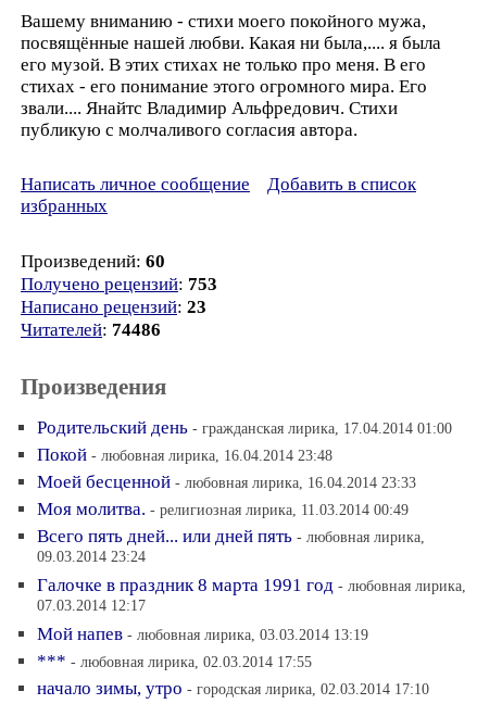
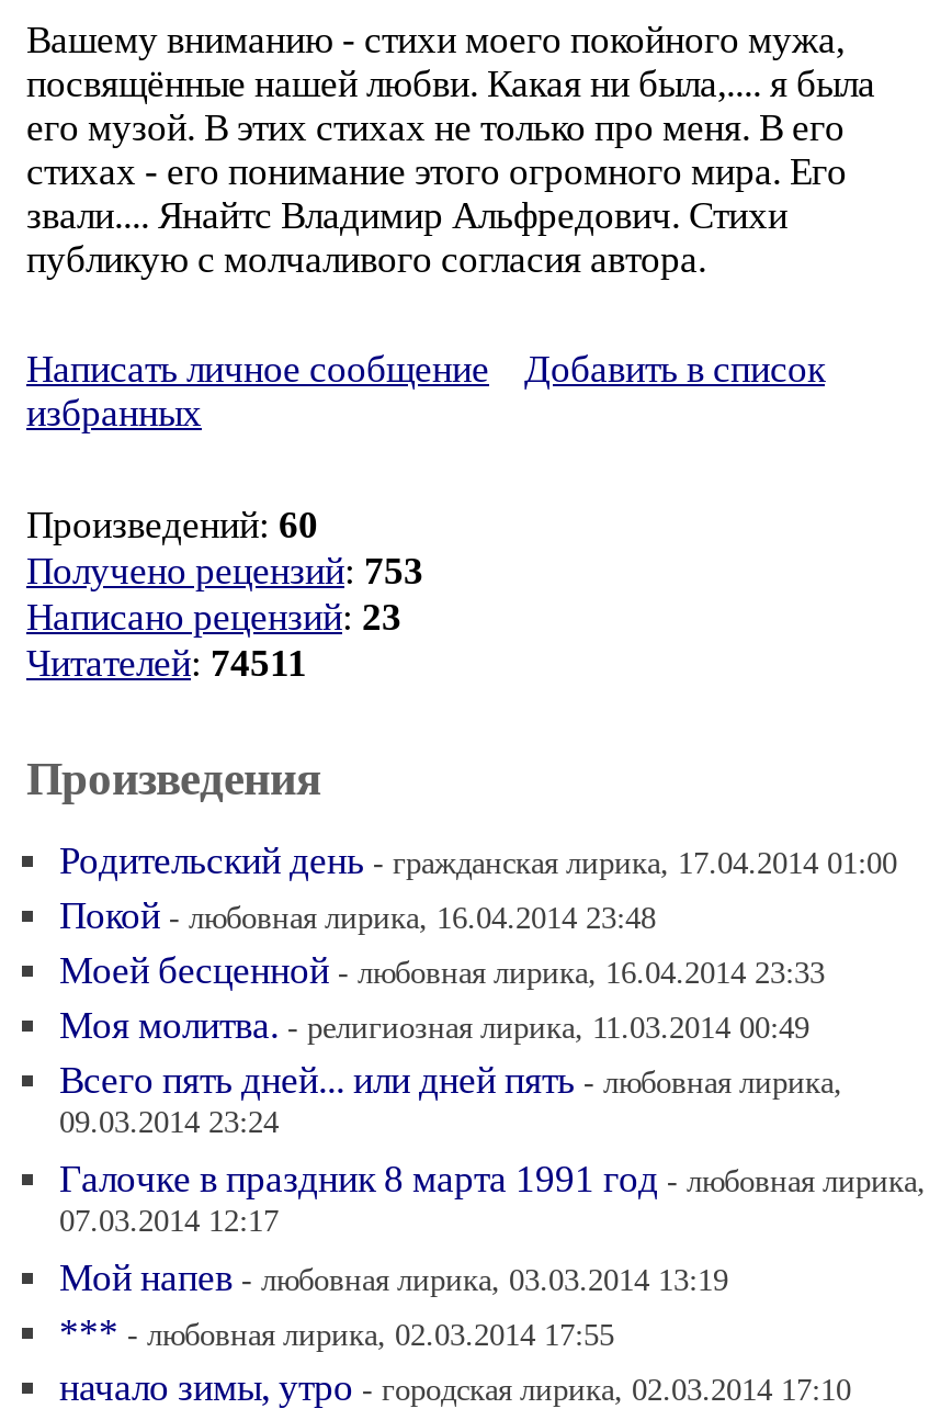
- Читателей: 74486
+ Читателей: 74511
